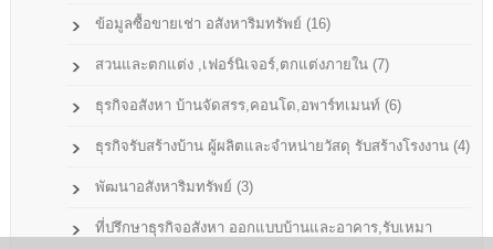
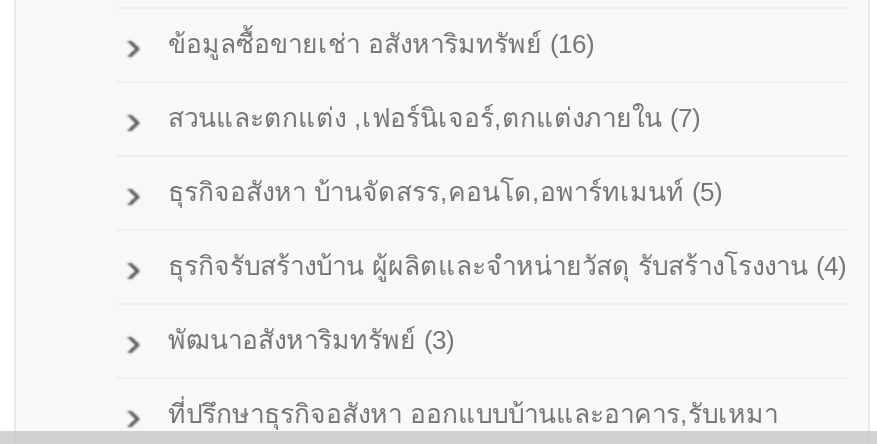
- ธุรกิจอสังหา บ้านจัดสรร,คอนโด,อพาร์ทเมนท์ (6)
+ ธุรกิจอสังหา บ้านจัดสรร,คอนโด,อพาร์ทเมนท์ (5)
